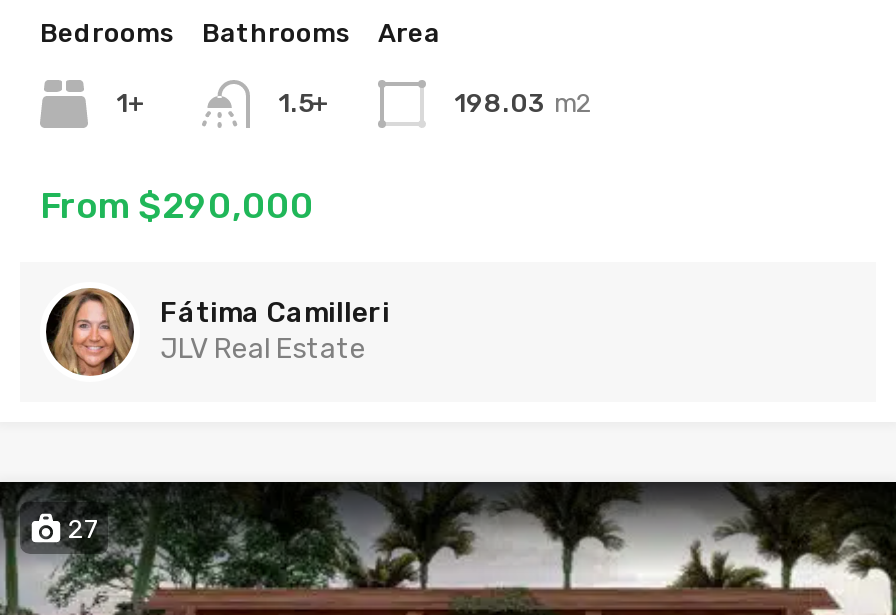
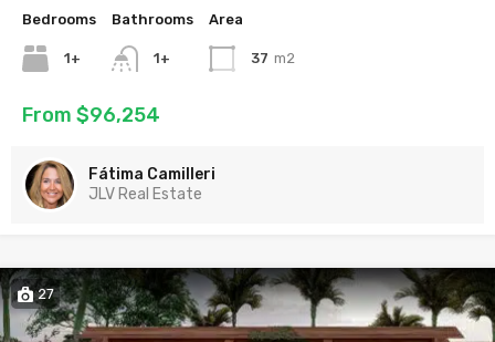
- 1.5+
+ 1+

- 198.03 m2
+ 37 m2

- From $290,000
+ From $96,254
